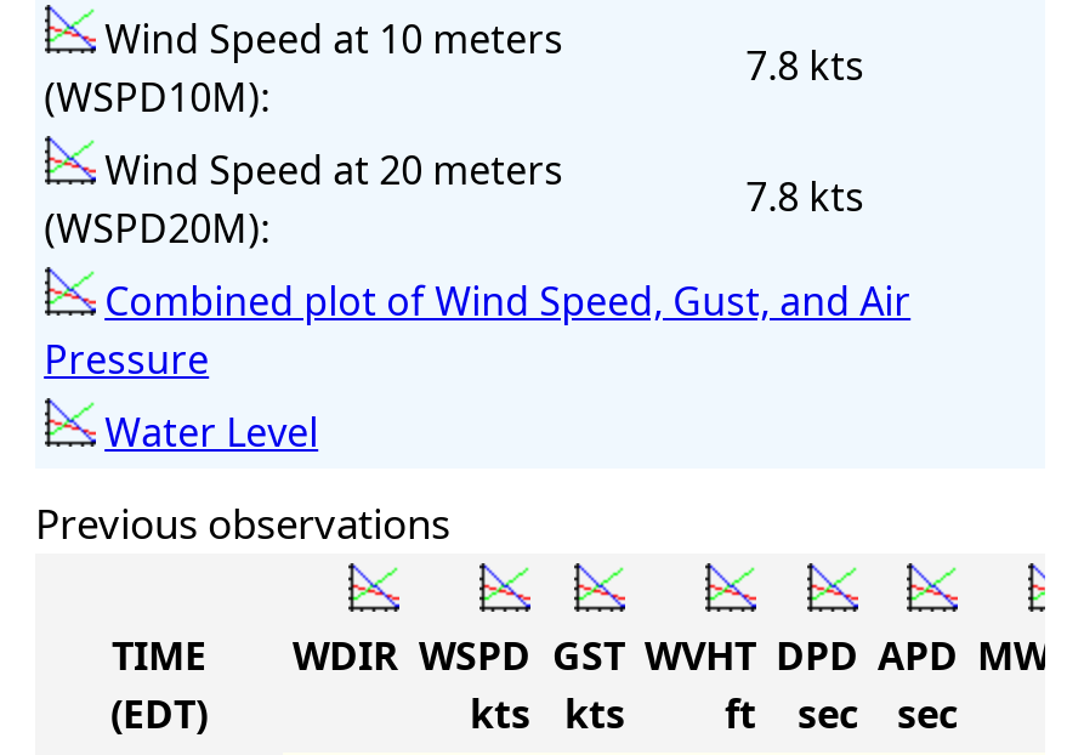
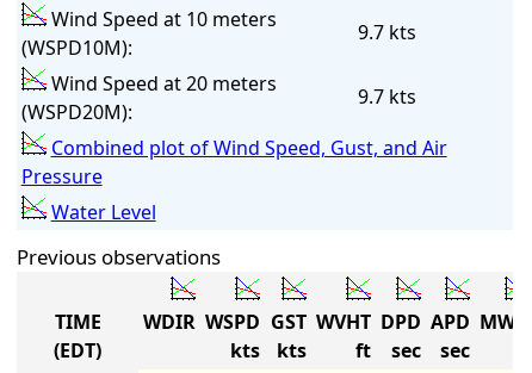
- 7.8 kts
+ 9.7 kts

- 7.8 kts
+ 9.7 kts
